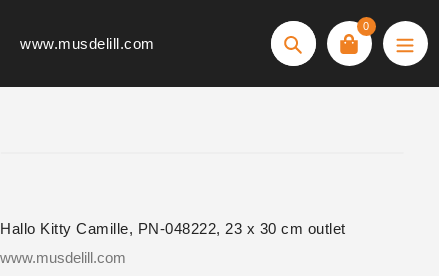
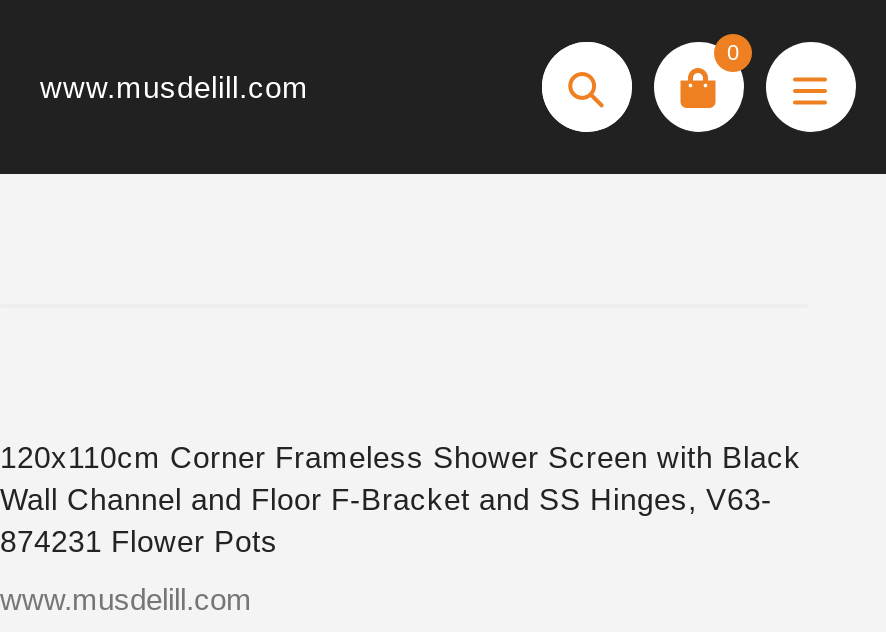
- Hallo Kitty Camille, PN-048222, 23 x 30 cm outlet
+ 120x110cm Corner Frameless Shower Screen with Black
+ Wall Channel and Floor F-Bracket and SS Hinges, V63-
+ 874231 Flower Pots
